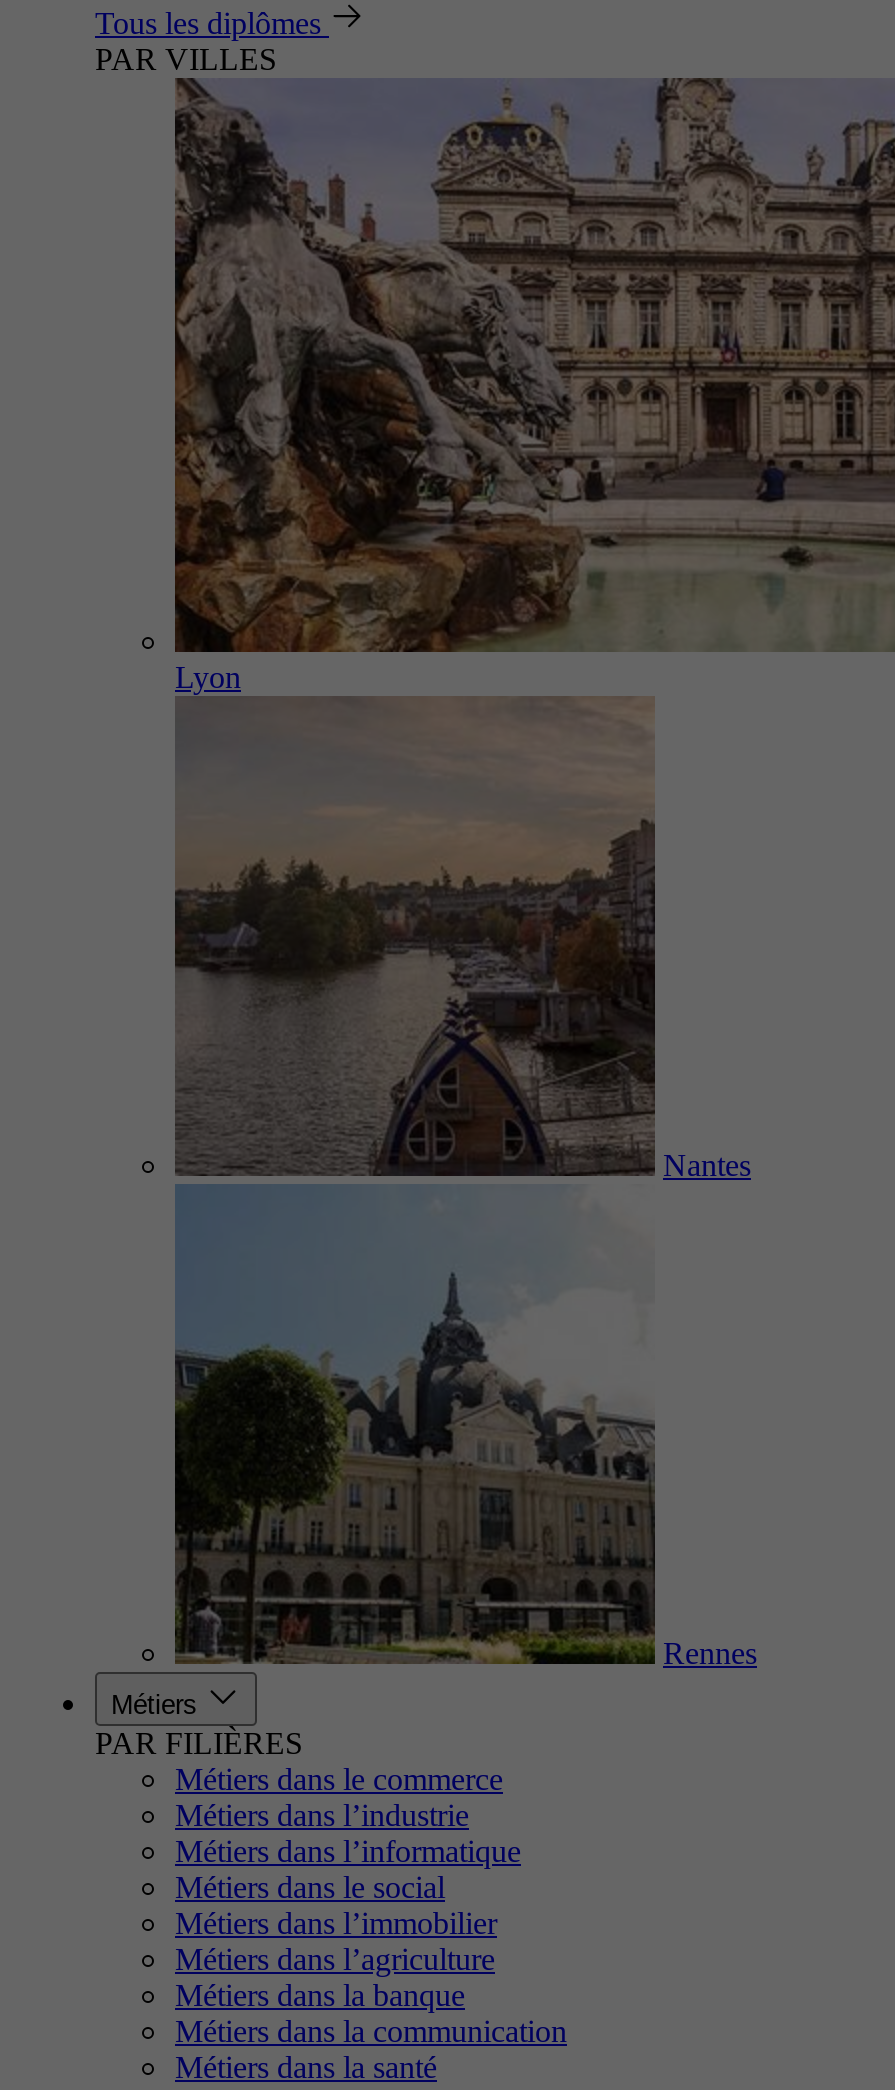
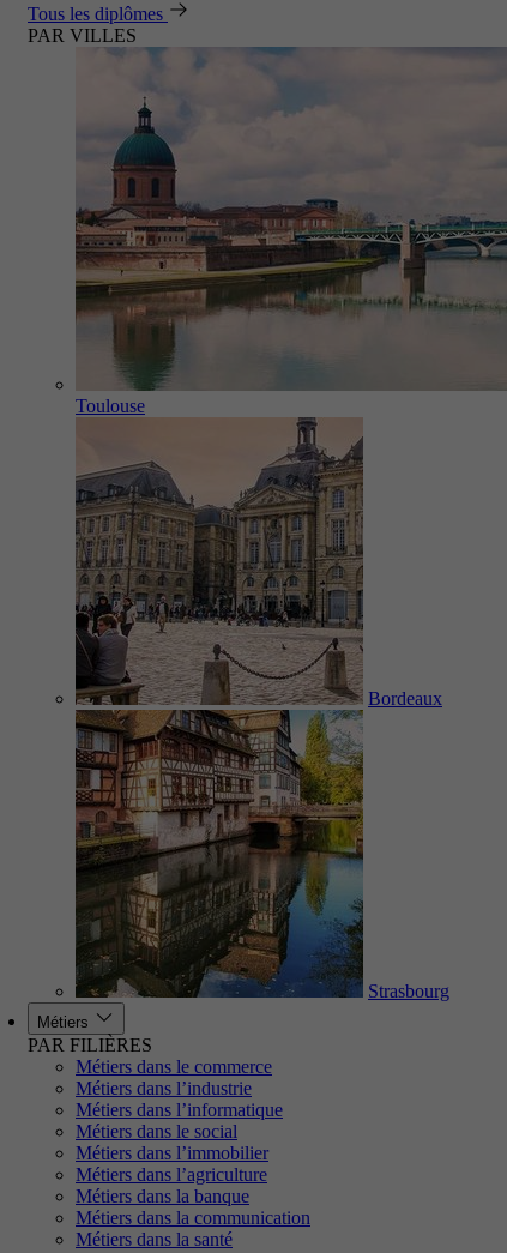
- [image]
- Lyon
+ [image]
+ Toulouse

- [image]
- Nantes
+ [image]
+ Bordeaux

- Rennes
+ Strasbourg
